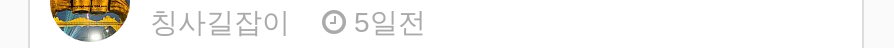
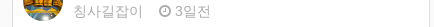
- 칭사길잡이 5일전
+ 칭사길잡이 3일전
